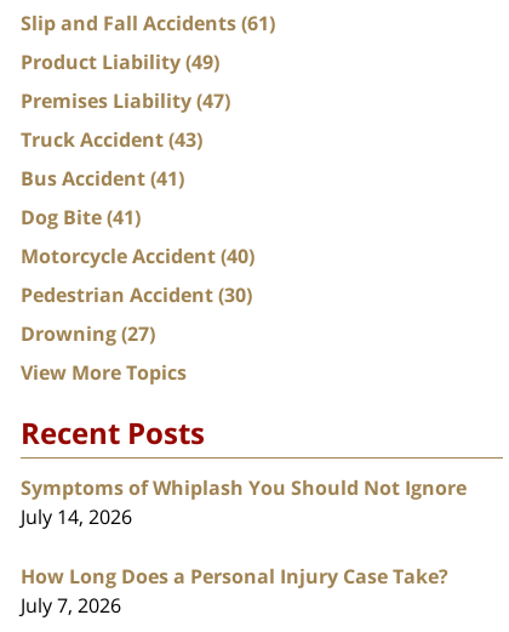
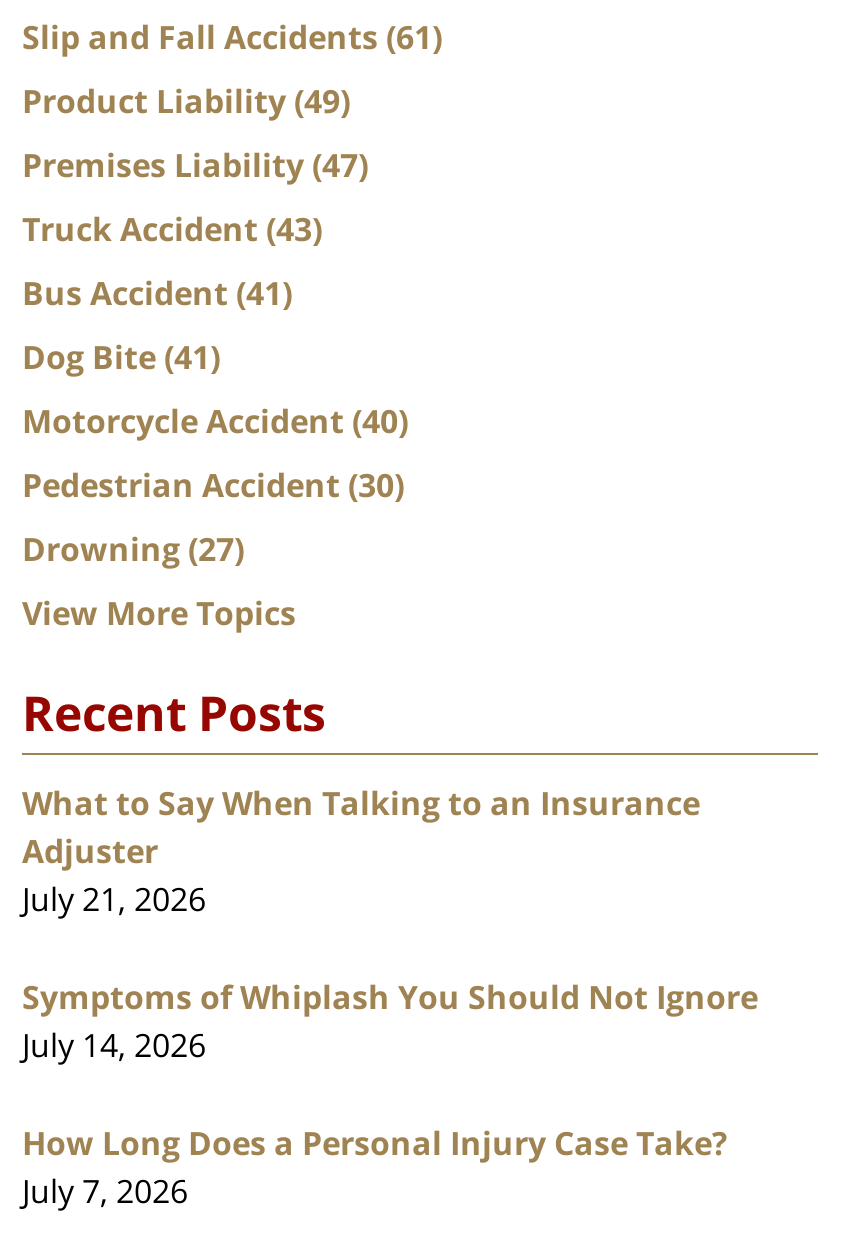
+ What to Say When Talking to an Insurance
+ Adjuster
+ July 21, 2026
